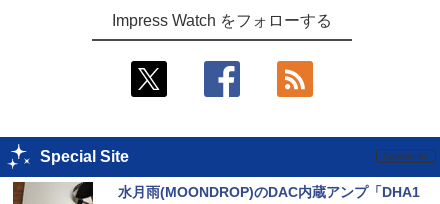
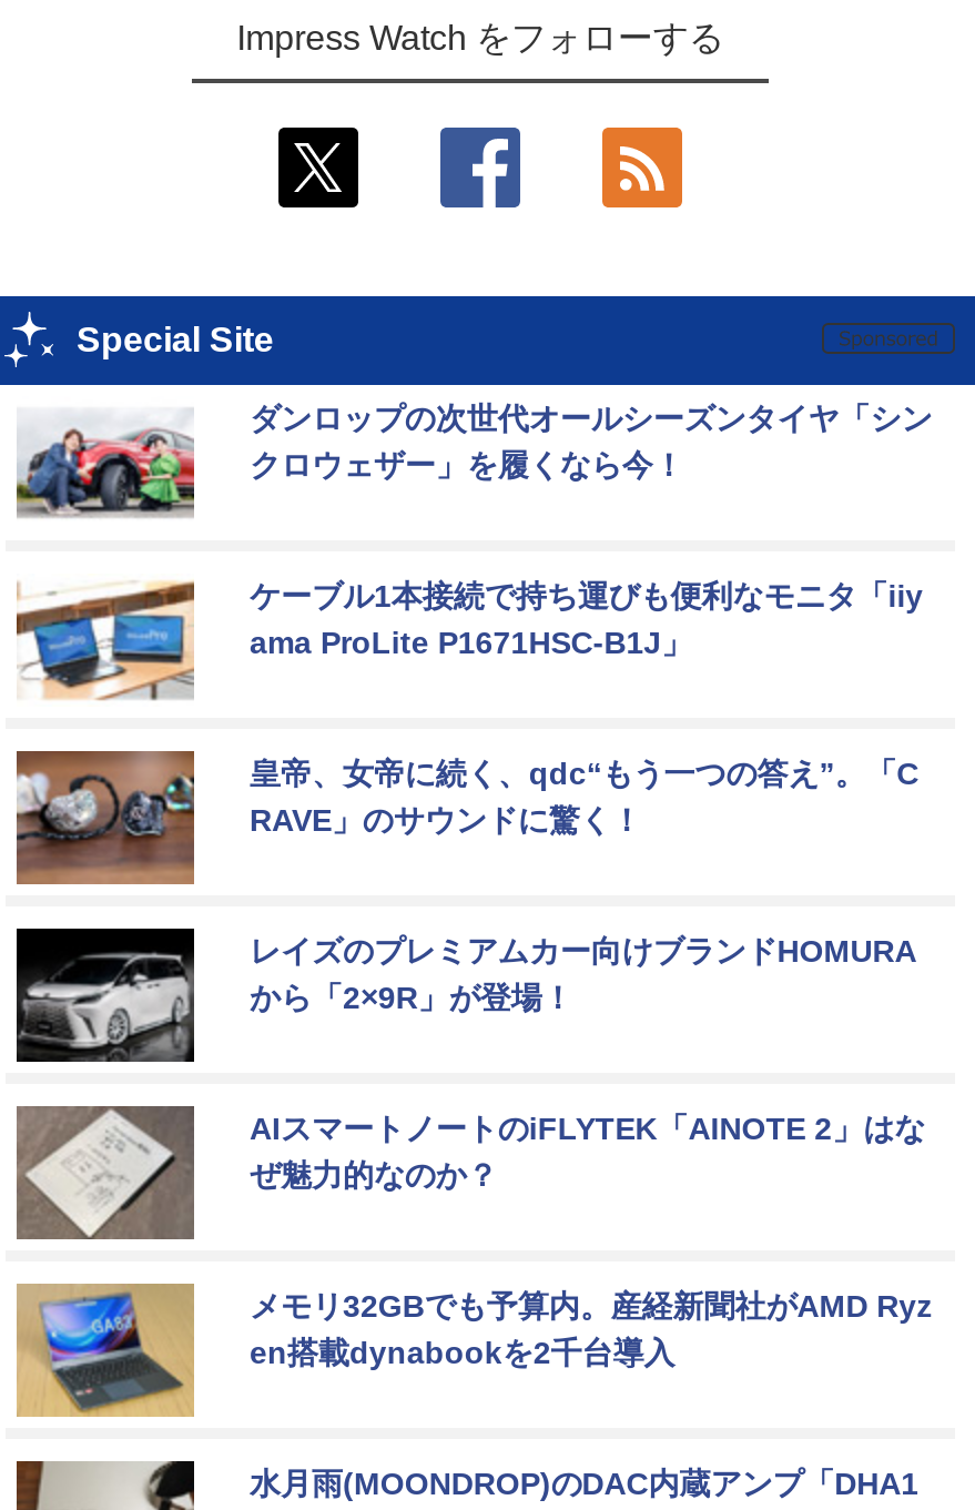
+ [image]
+ レイズのプレミアムカー向けブランドHOMURA
+ から「2×9R」が登場！

+ [image]
+ ダンロップの次世代オールシーズンタイヤ「シン
+ クロウェザー」を履くなら今！

+ [image]
+ ケーブル1本接続で持ち運びも便利なモニタ「iiy
+ ama ProLite P1671HSC-B1J」

+ [image]
+ 皇帝、女帝に続く、qdc“もう一つの答え”。「C
+ RAVE」のサウンドに驚く！

+ [image]
+ AIスマートノートのiFLYTEK「AINOTE 2」はな
+ ぜ魅力的なのか？

+ [image]
+ メモリ32GBでも予算内。産経新聞社がAMD Ryz
+ en搭載dynabookを2千台導入
